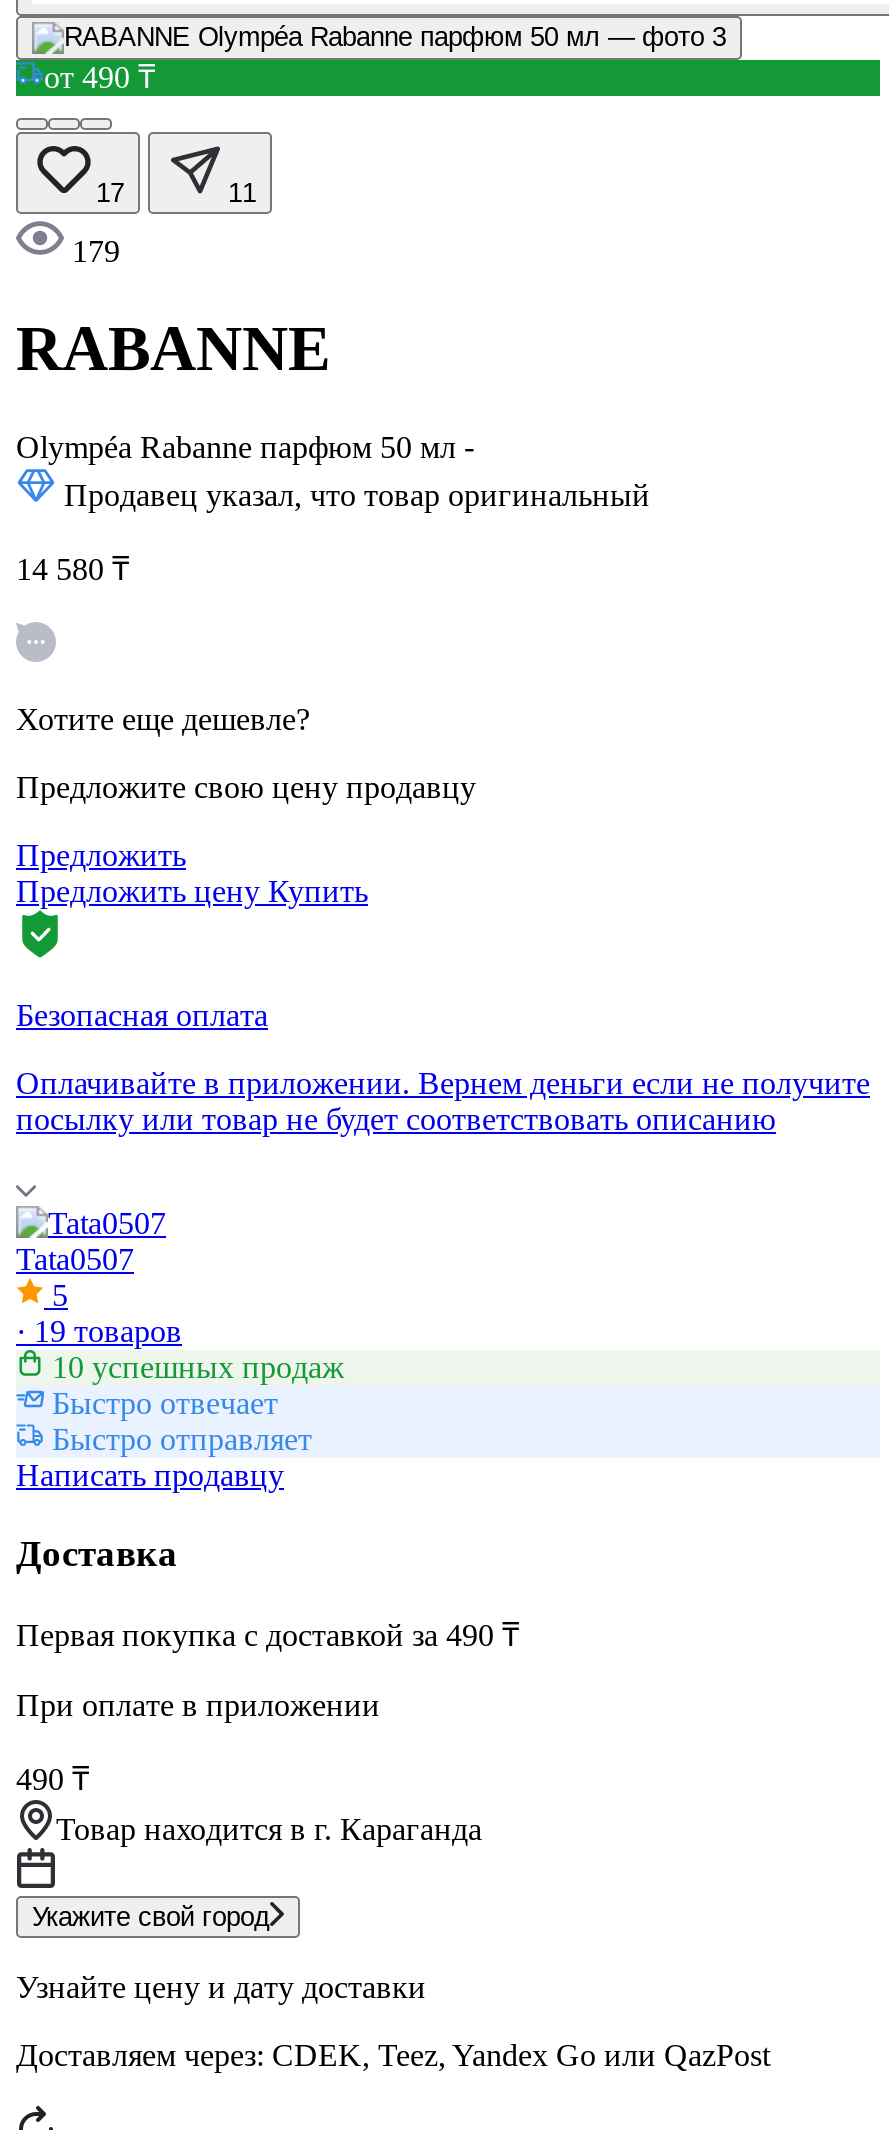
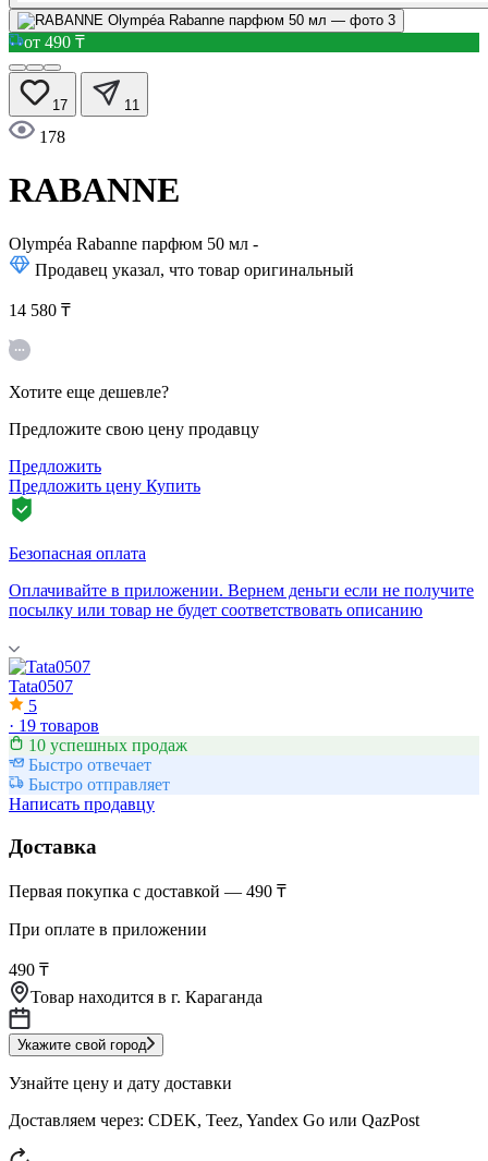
- 179
+ 178

- Первая покупка с доставкой за 490 ₸
+ Первая покупка с доставкой — 490 ₸
